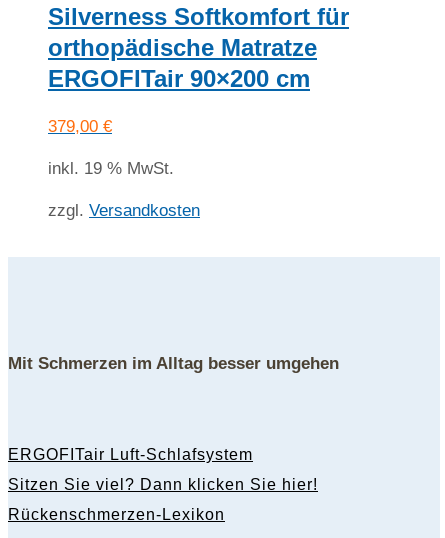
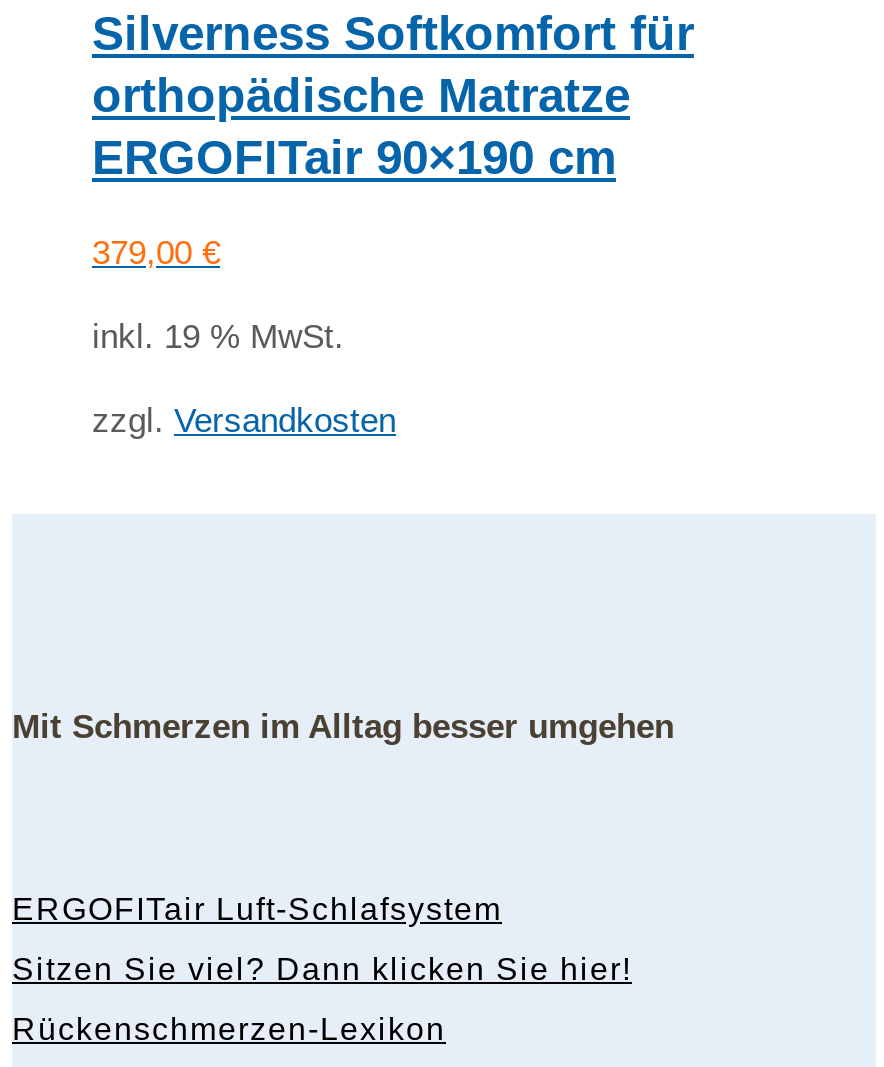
- ERGOFITair 90×200 cm
+ ERGOFITair 90×190 cm
